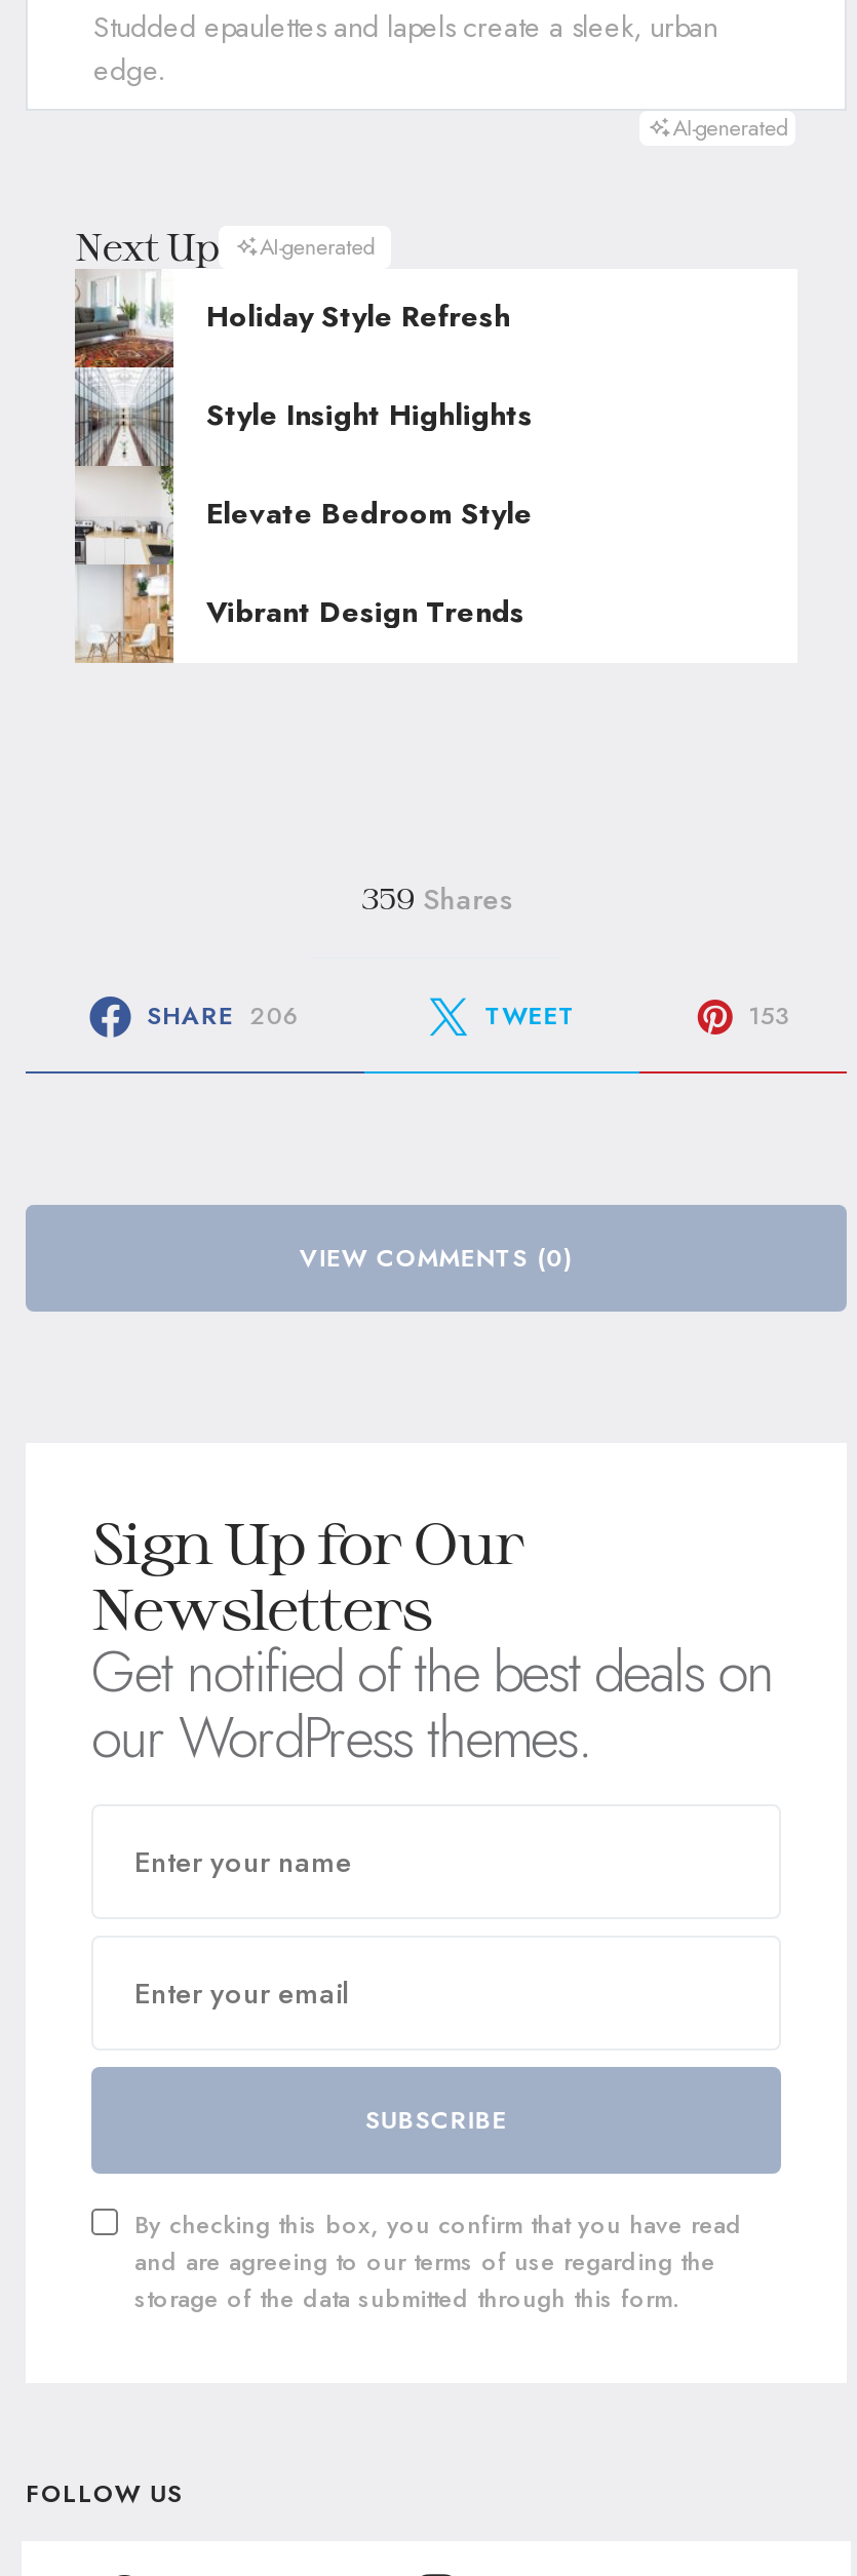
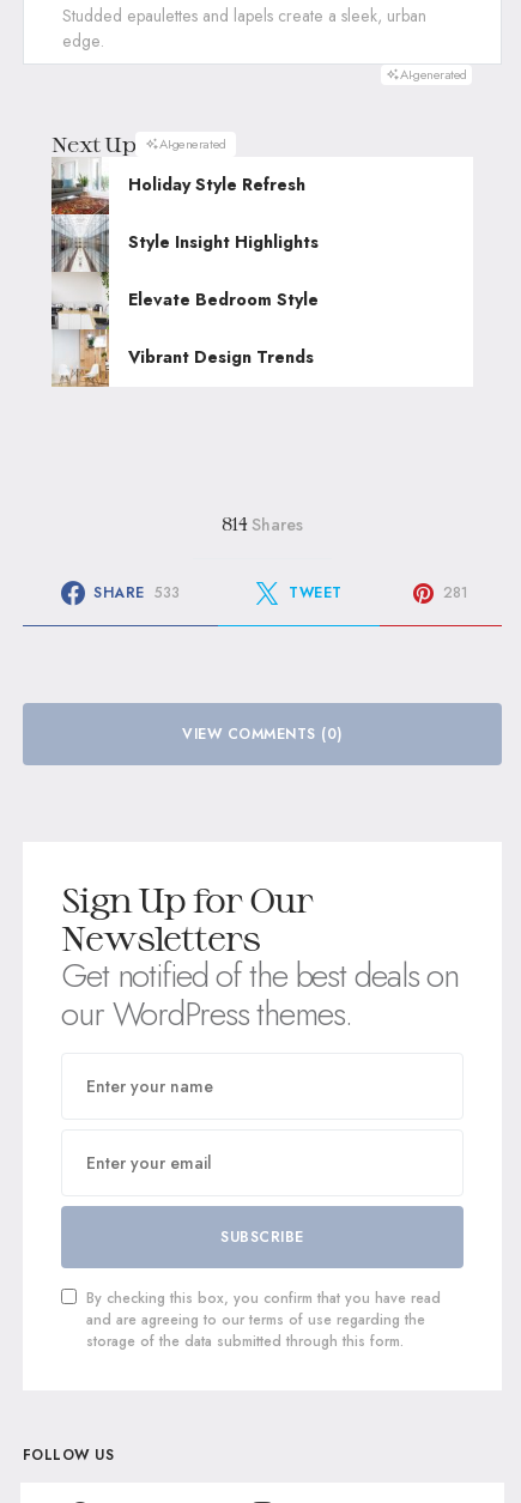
- 359 Shares
+ 814 Shares

- SHARE 206
+ SHARE 533

- 153
+ 281
